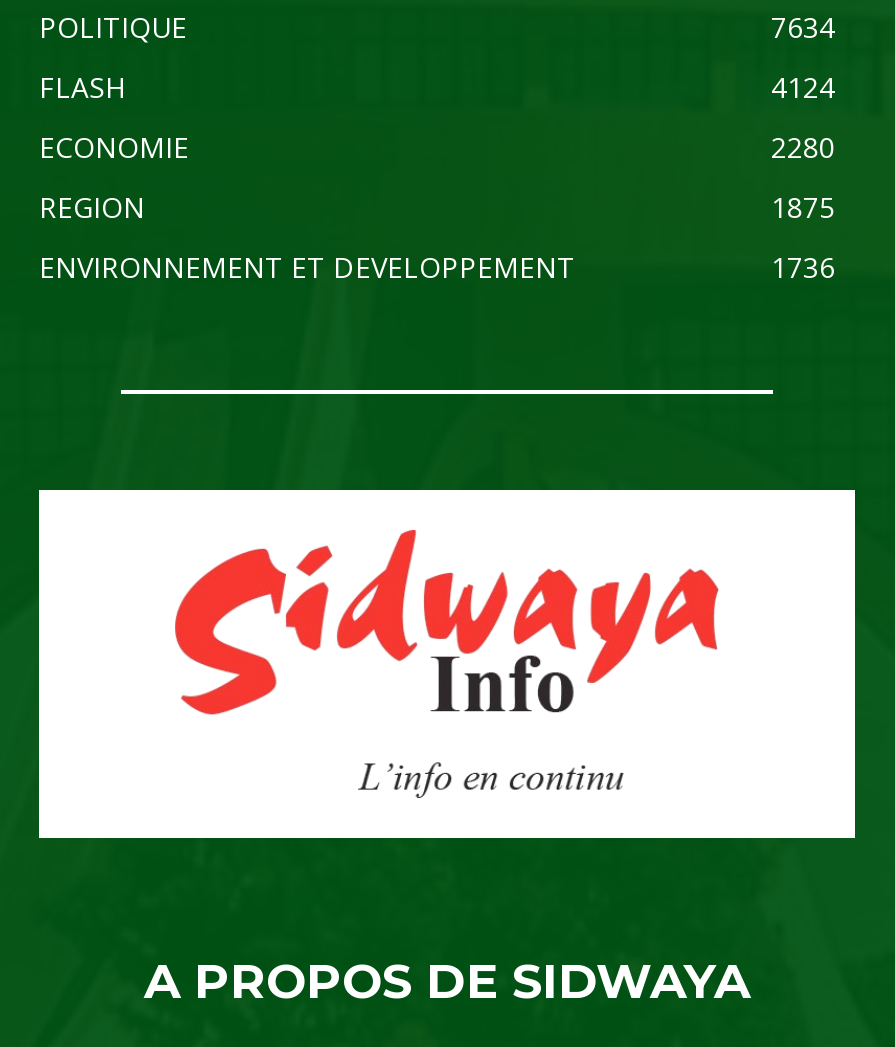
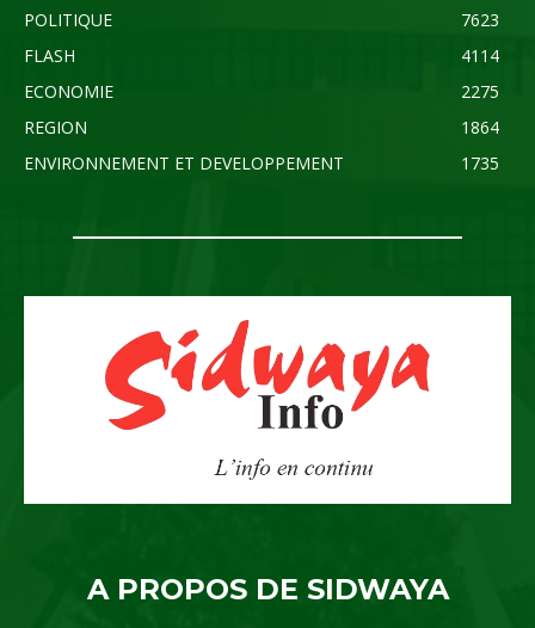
- 7634
+ 7623

- 4124
+ 4114

- 2280
+ 2275

- 1875
+ 1864

- 1736
+ 1735
